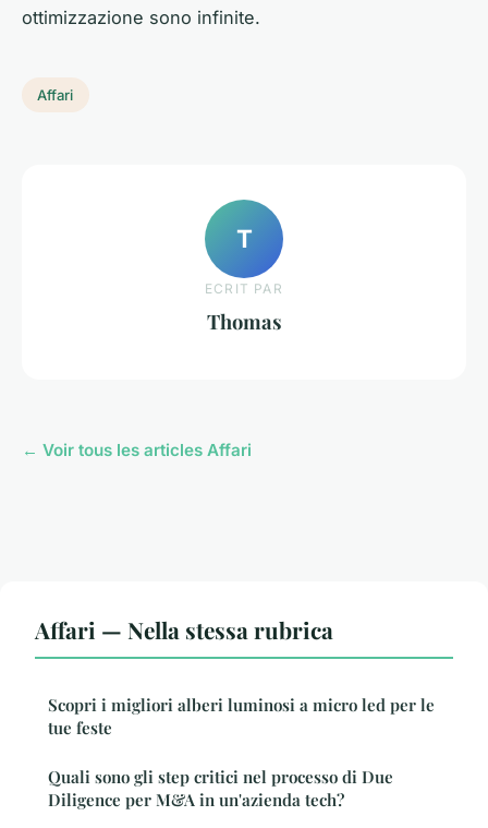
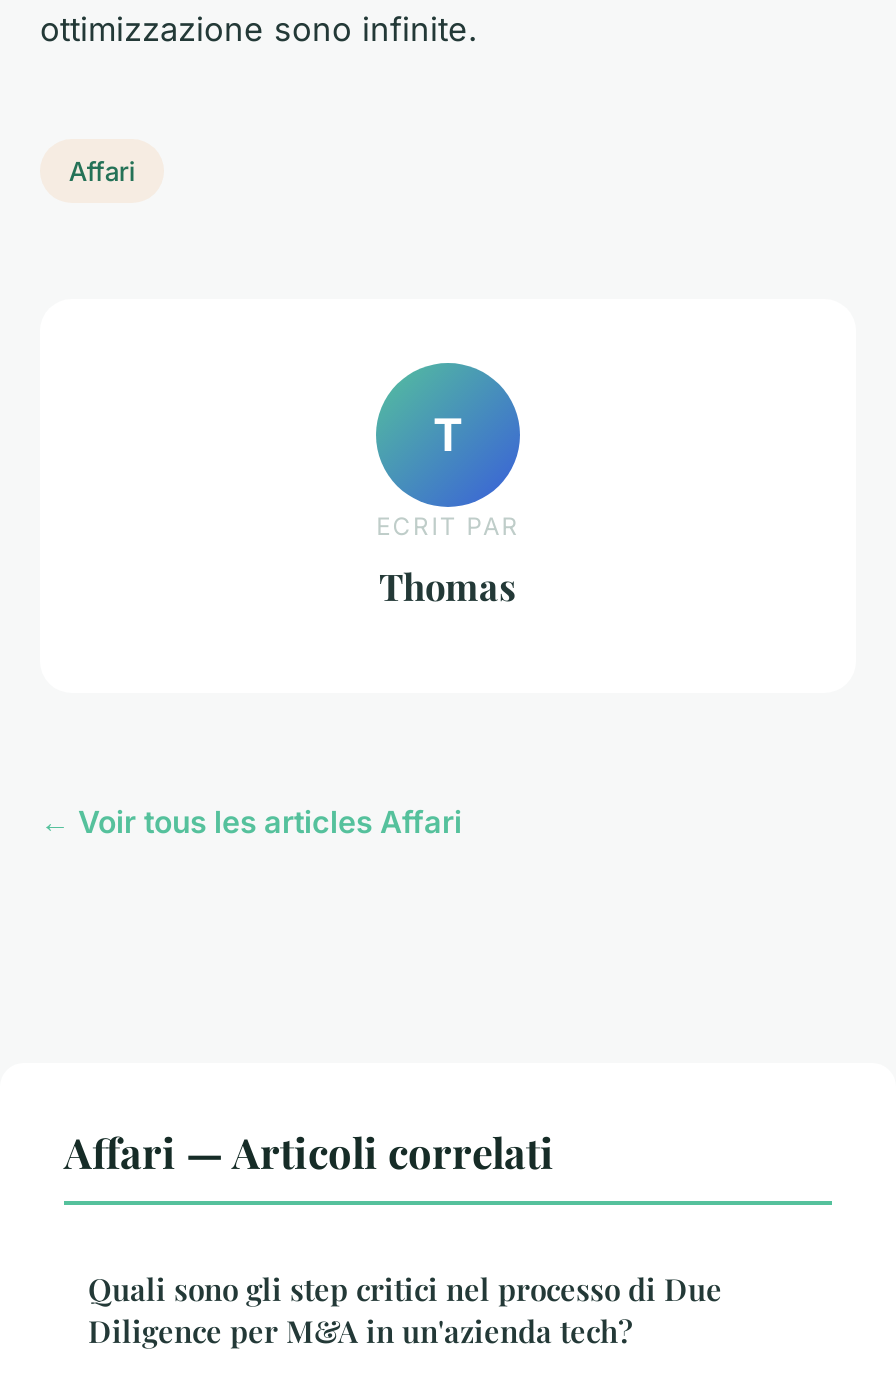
- Affari — Nella stessa rubrica
- Scopri i migliori alberi luminosi a micro led per le
- tue feste
+ Affari — Articoli correlati
